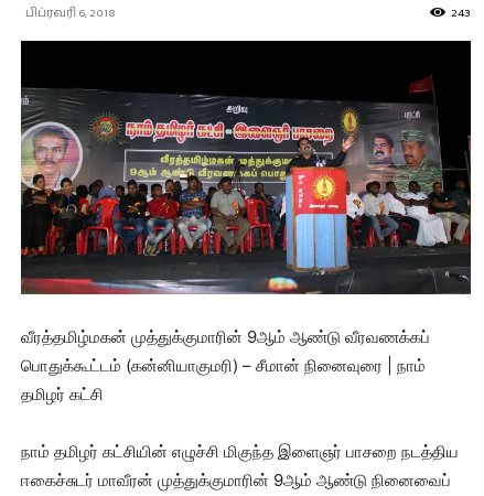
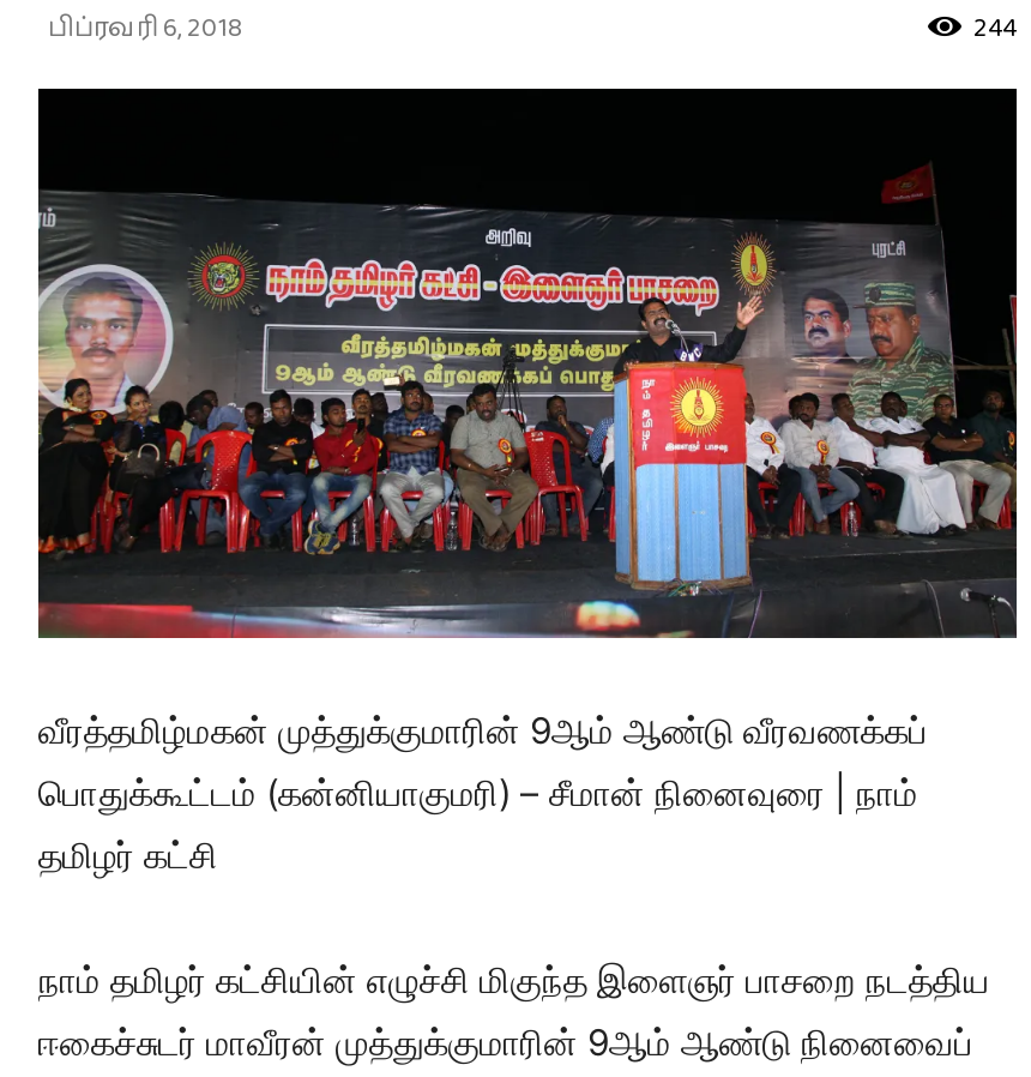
- 243
+ 244
